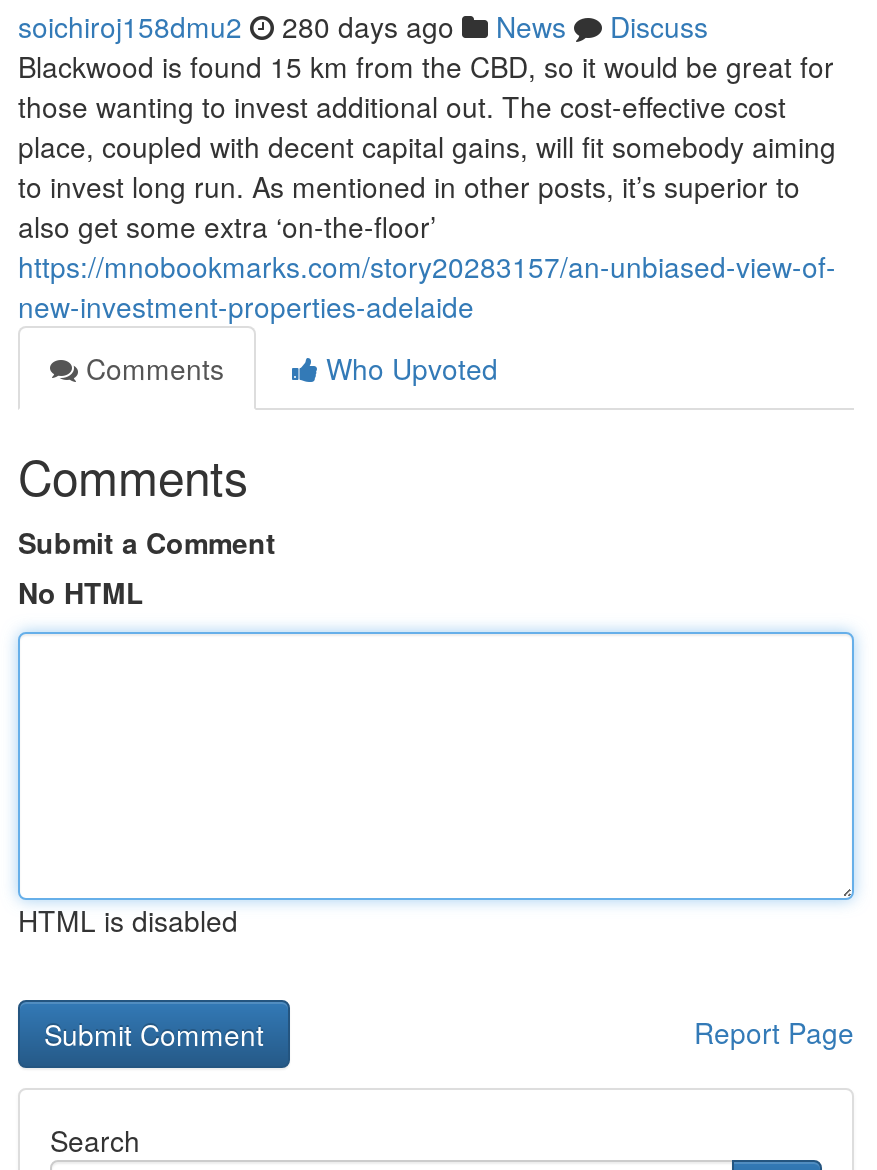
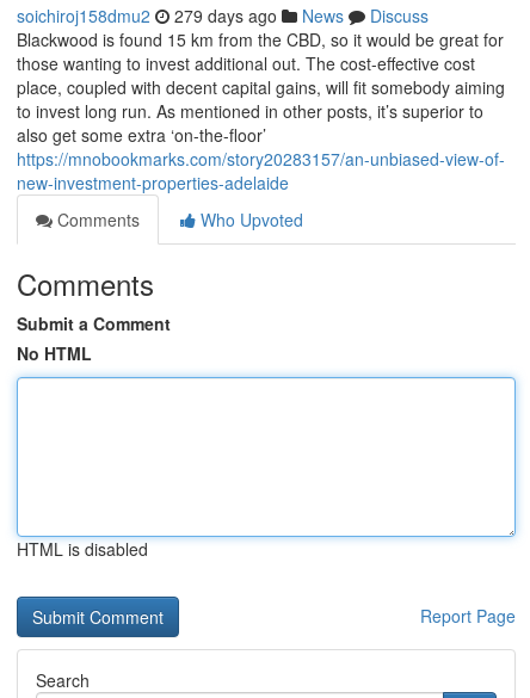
- soichiroj158dmu2 280 days ago News Discuss
+ soichiroj158dmu2 279 days ago News Discuss
